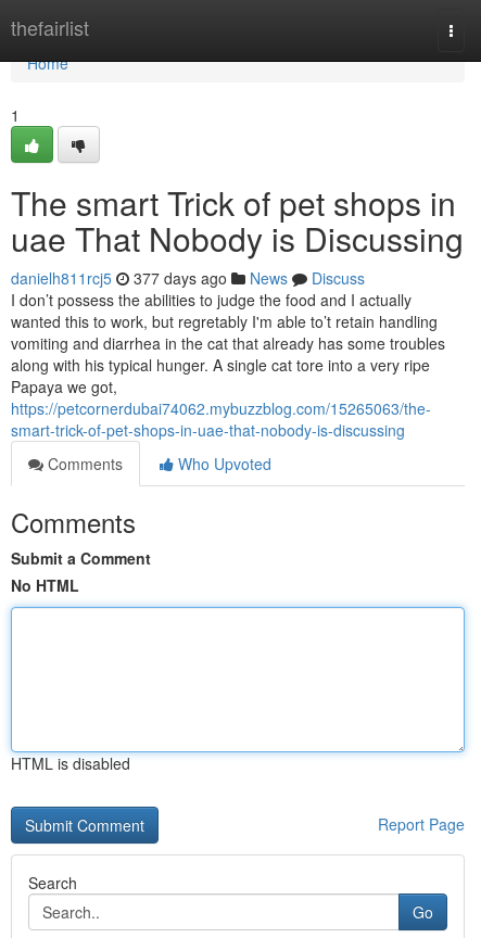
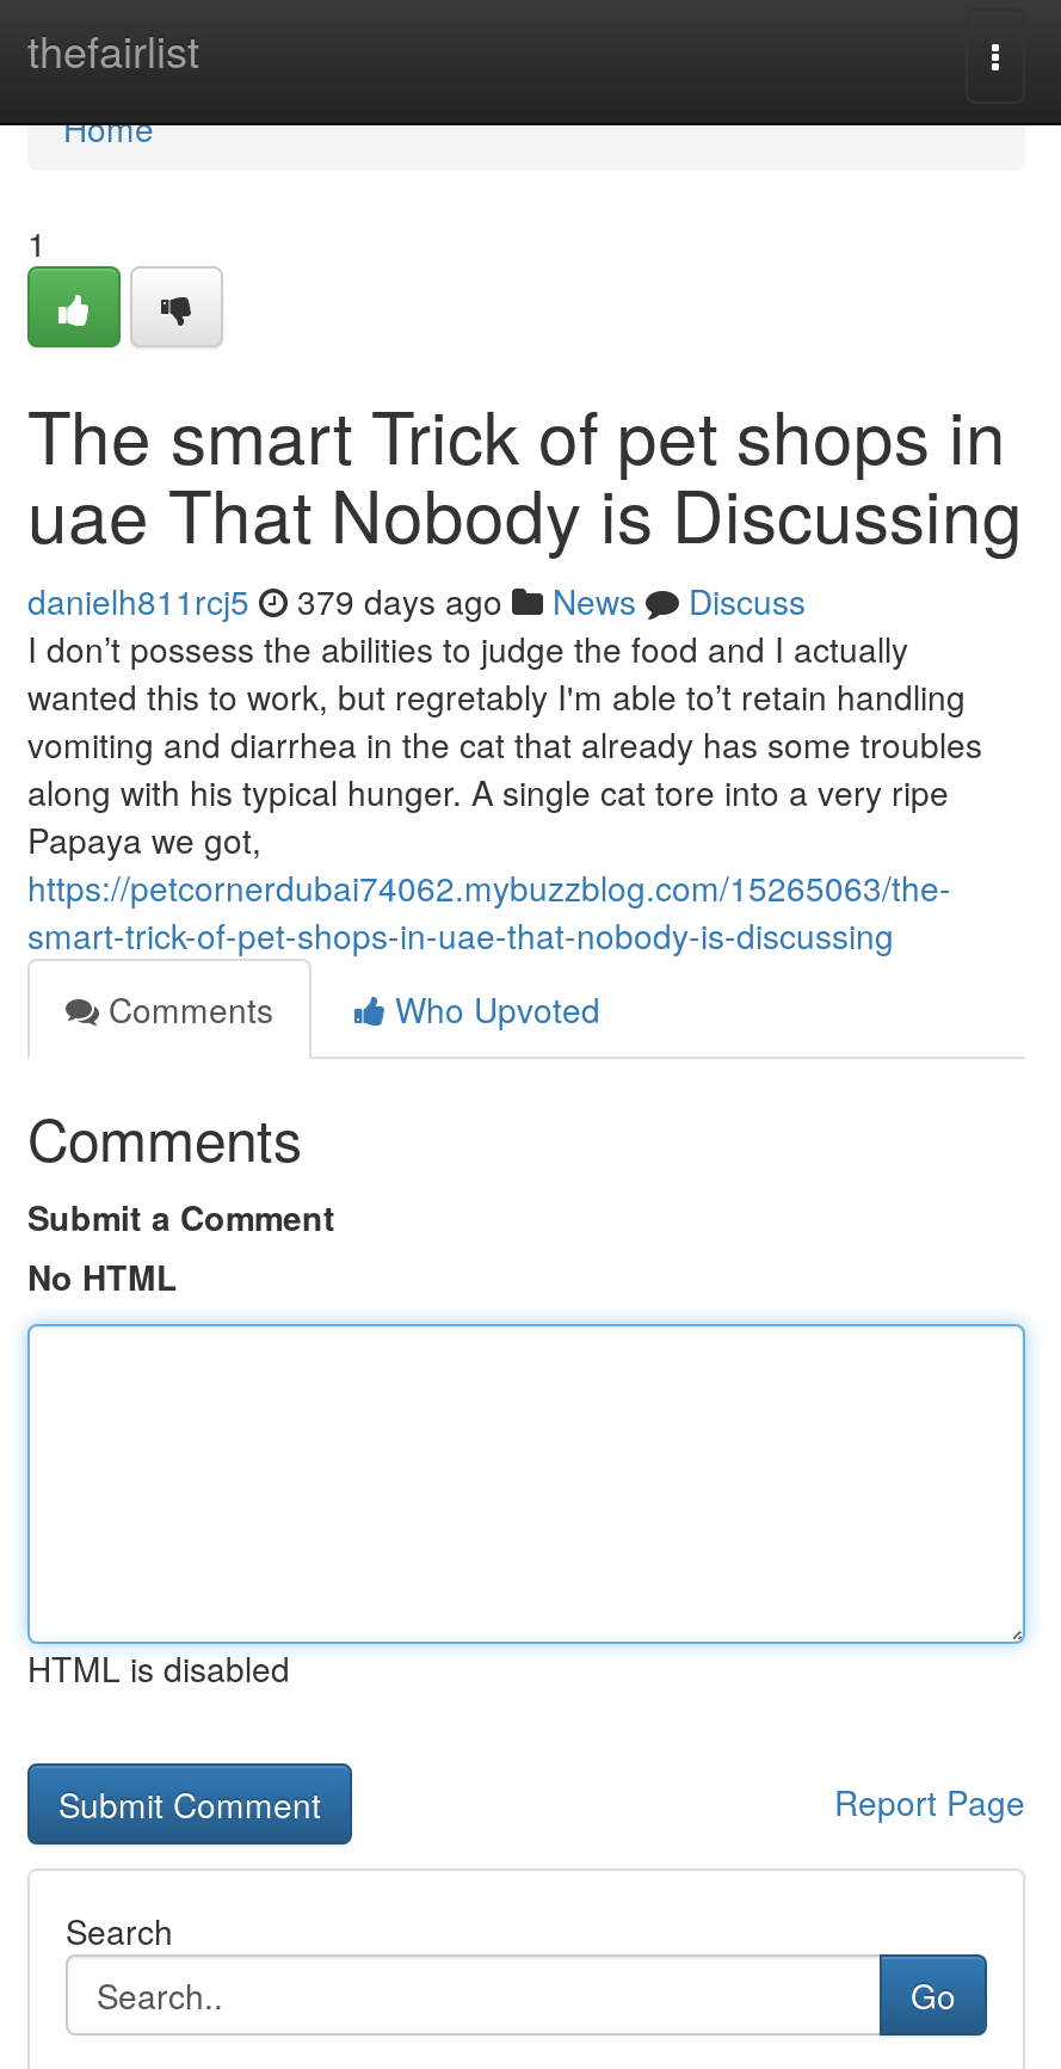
- danielh811rcj5 377 days ago News Discuss
+ danielh811rcj5 379 days ago News Discuss
